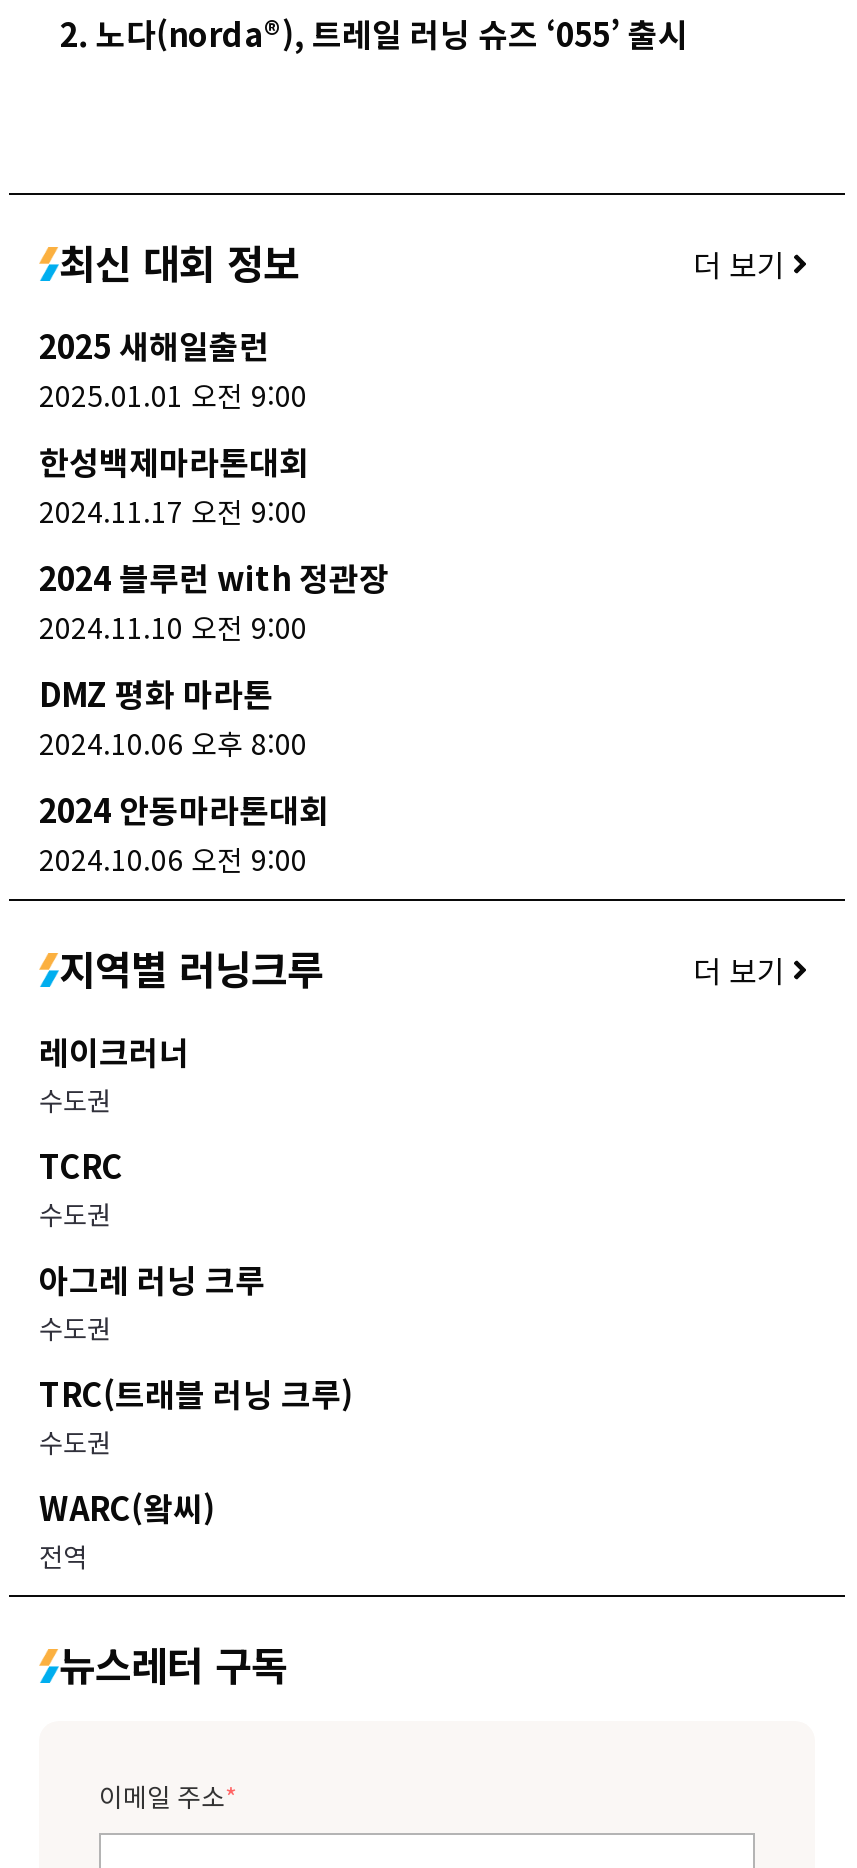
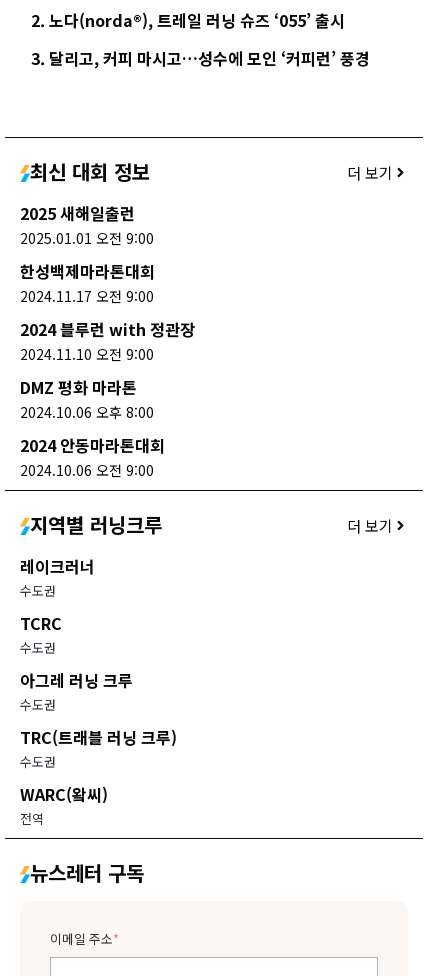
+ 달리고, 커피 마시고…성수에 모인 ‘커피런’ 풍경
